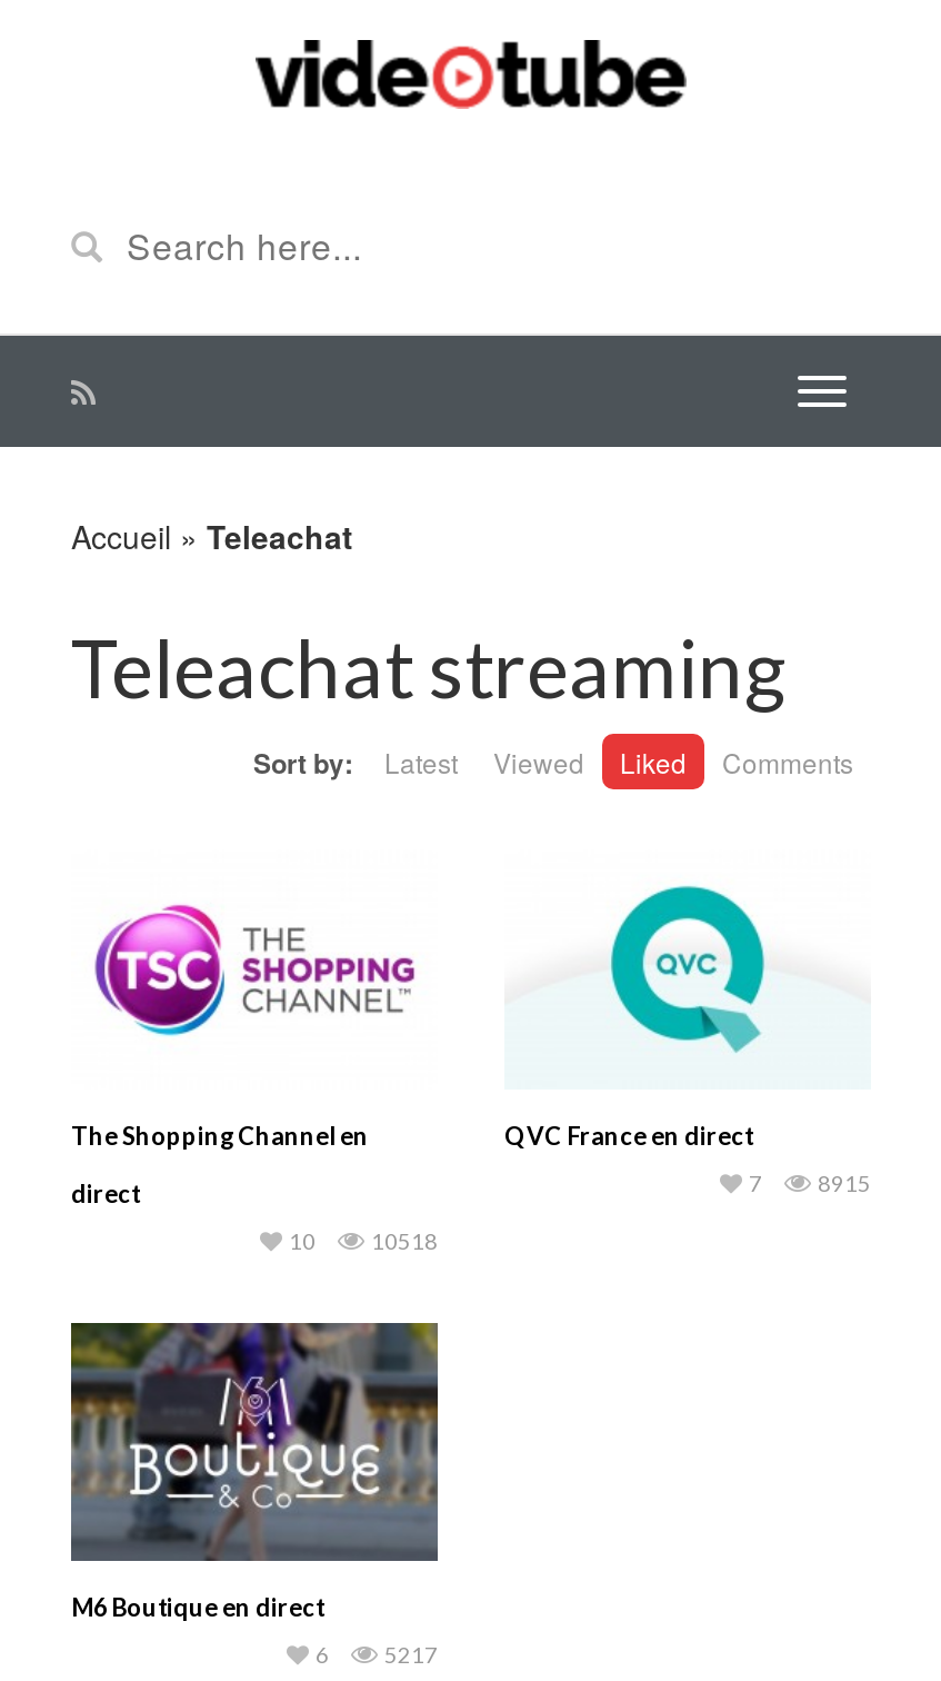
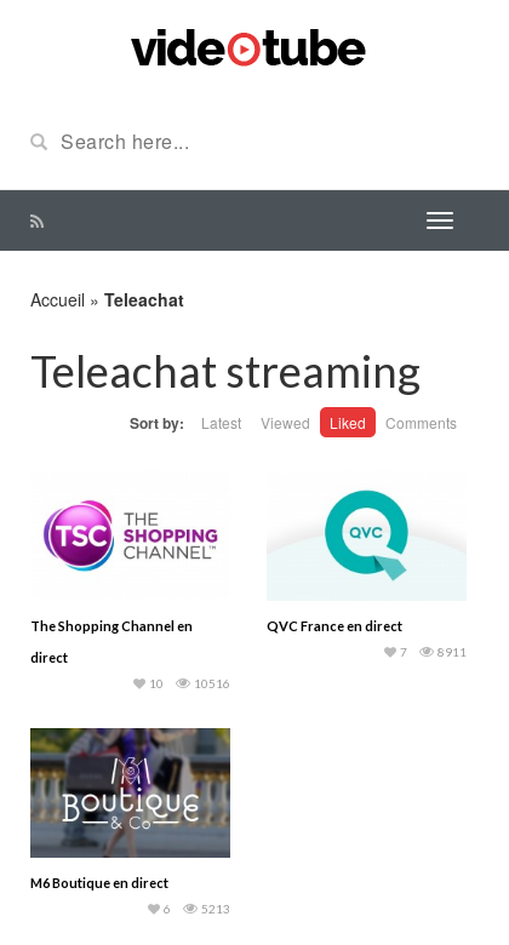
- 8915
+ 8911

- 10518
+ 10516

- 5217
+ 5213
